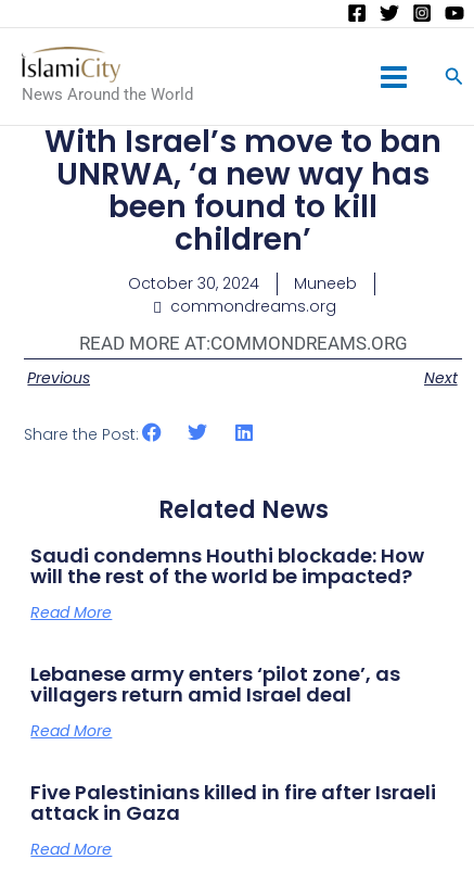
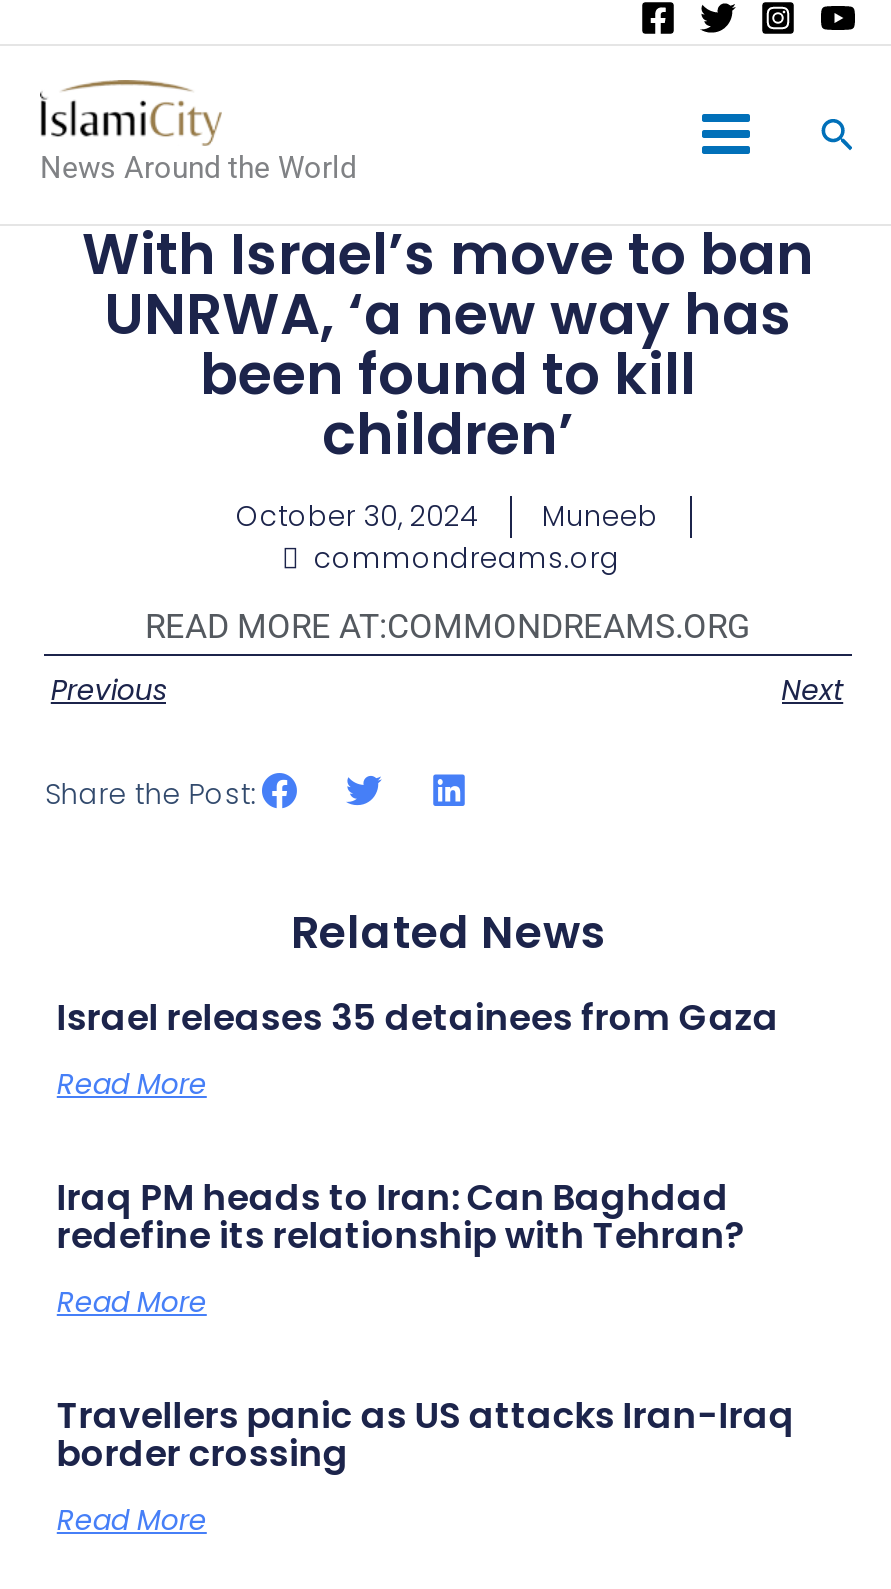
- Saudi condemns Houthi blockade: How
- will the rest of the world be impacted?
+ Israel releases 35 detainees from Gaza

- Lebanese army enters ‘pilot zone’, as
- villagers return amid Israel deal
+ Iraq PM heads to Iran: Can Baghdad
+ redefine its relationship with Tehran?

- Five Palestinians killed in fire after Israeli
- attack in Gaza
+ Travellers panic as US attacks Iran-Iraq
+ border crossing
